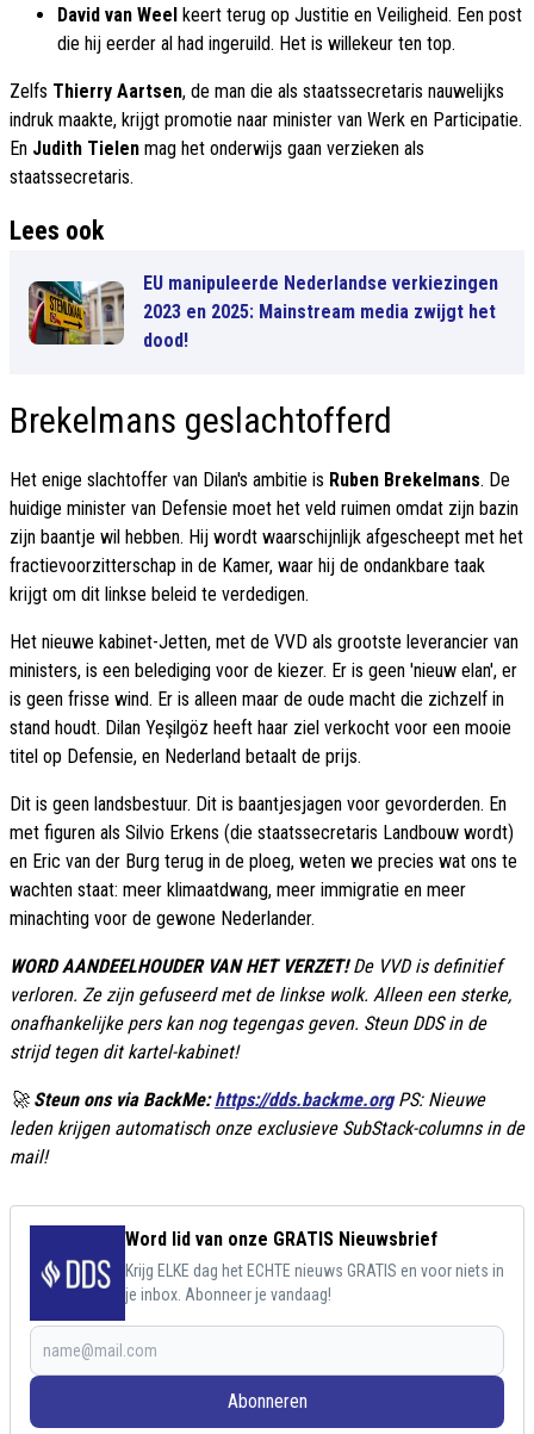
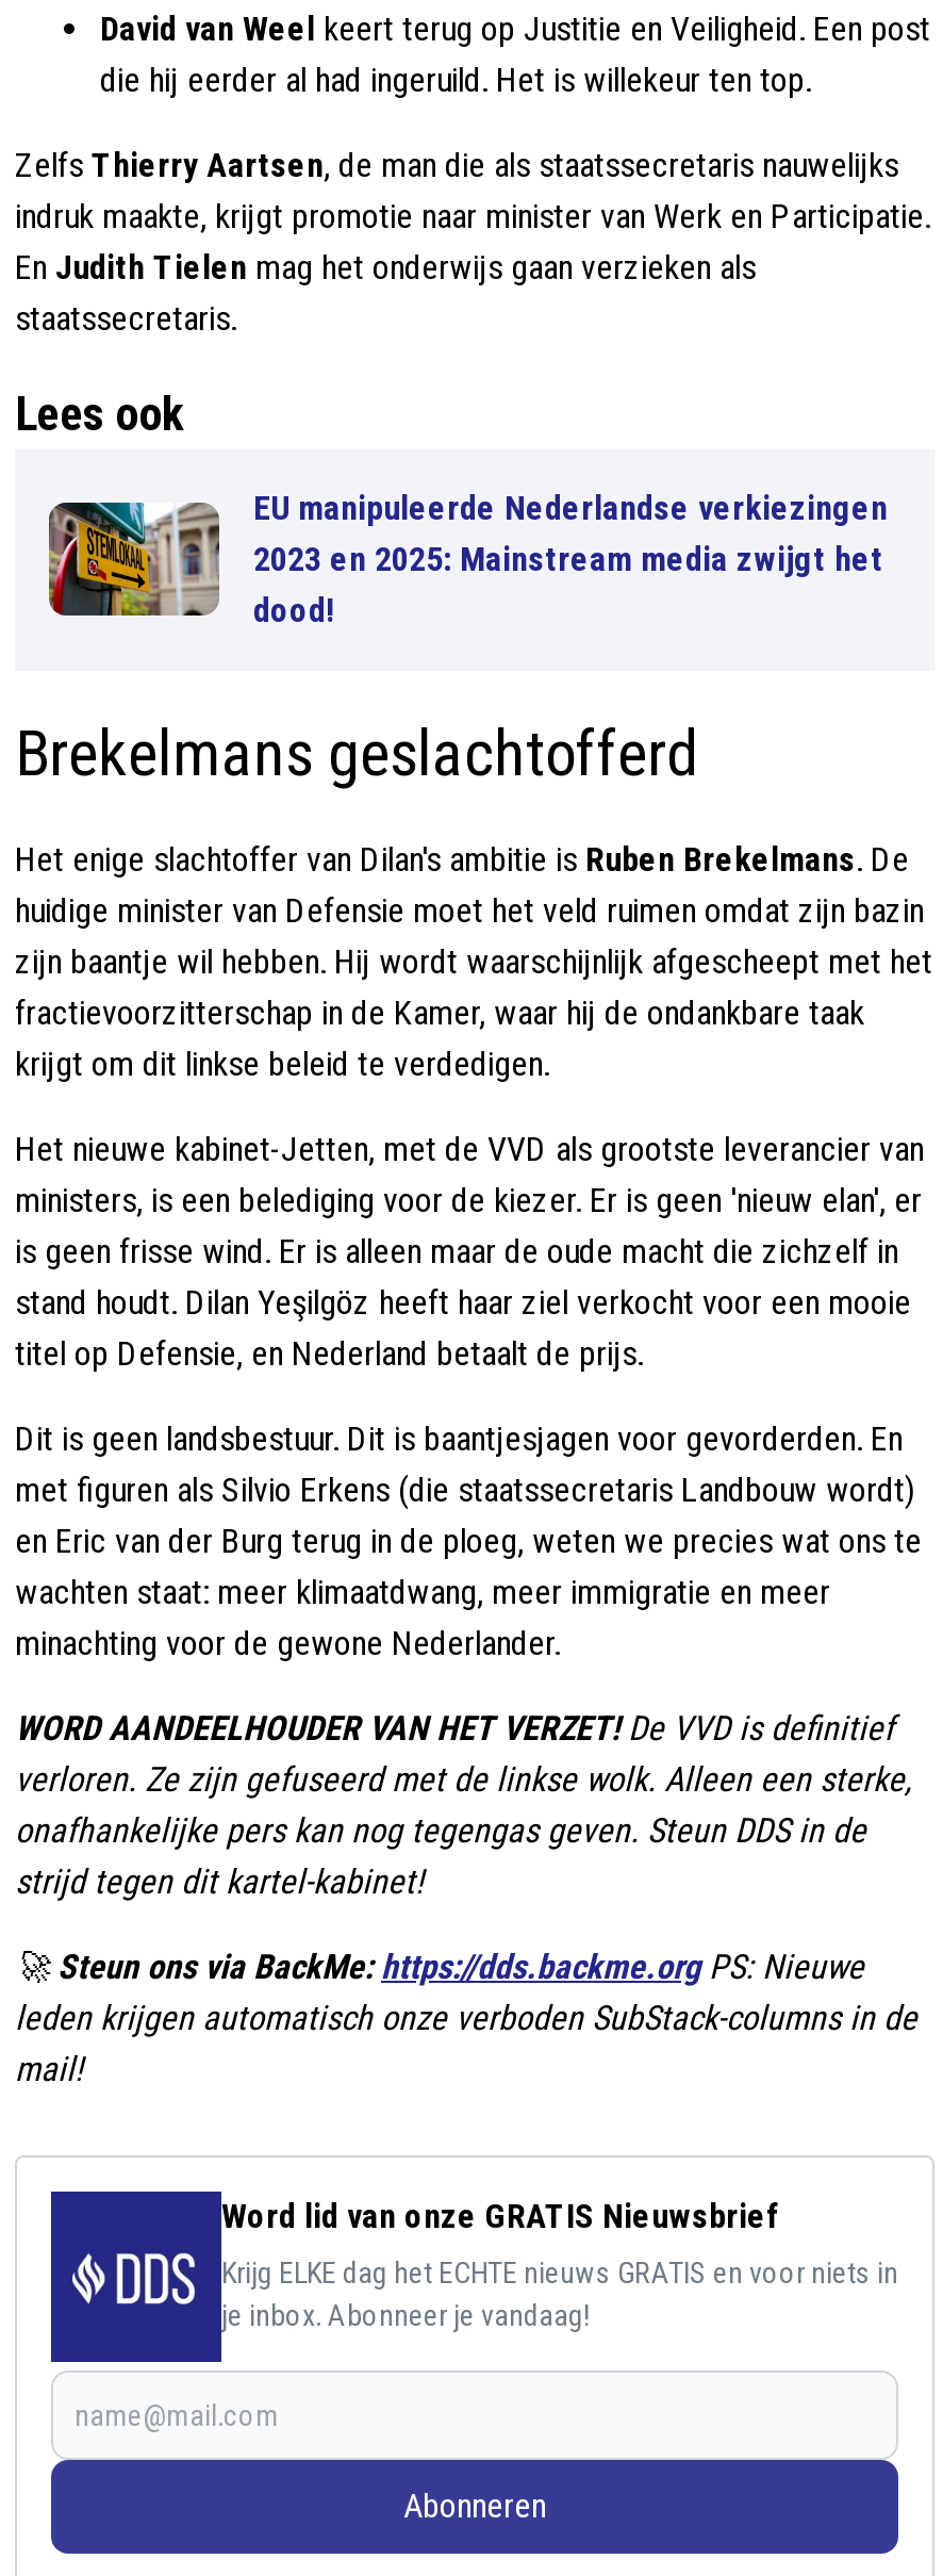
- leden krijgen automatisch onze exclusieve SubStack-columns in de
+ leden krijgen automatisch onze verboden SubStack-columns in de
